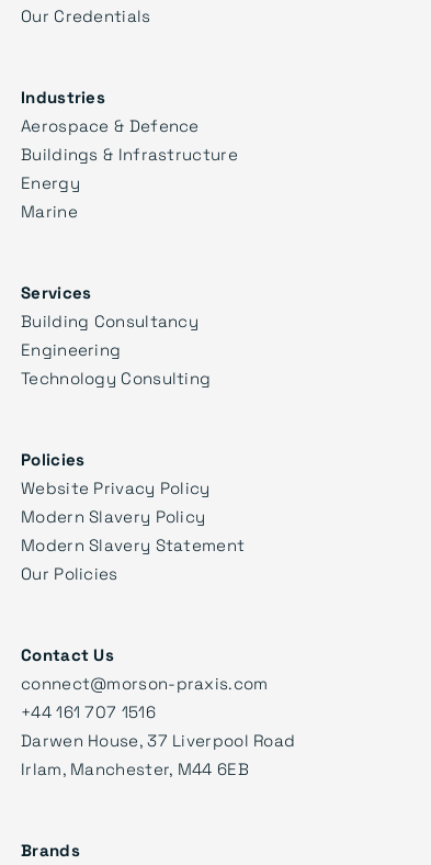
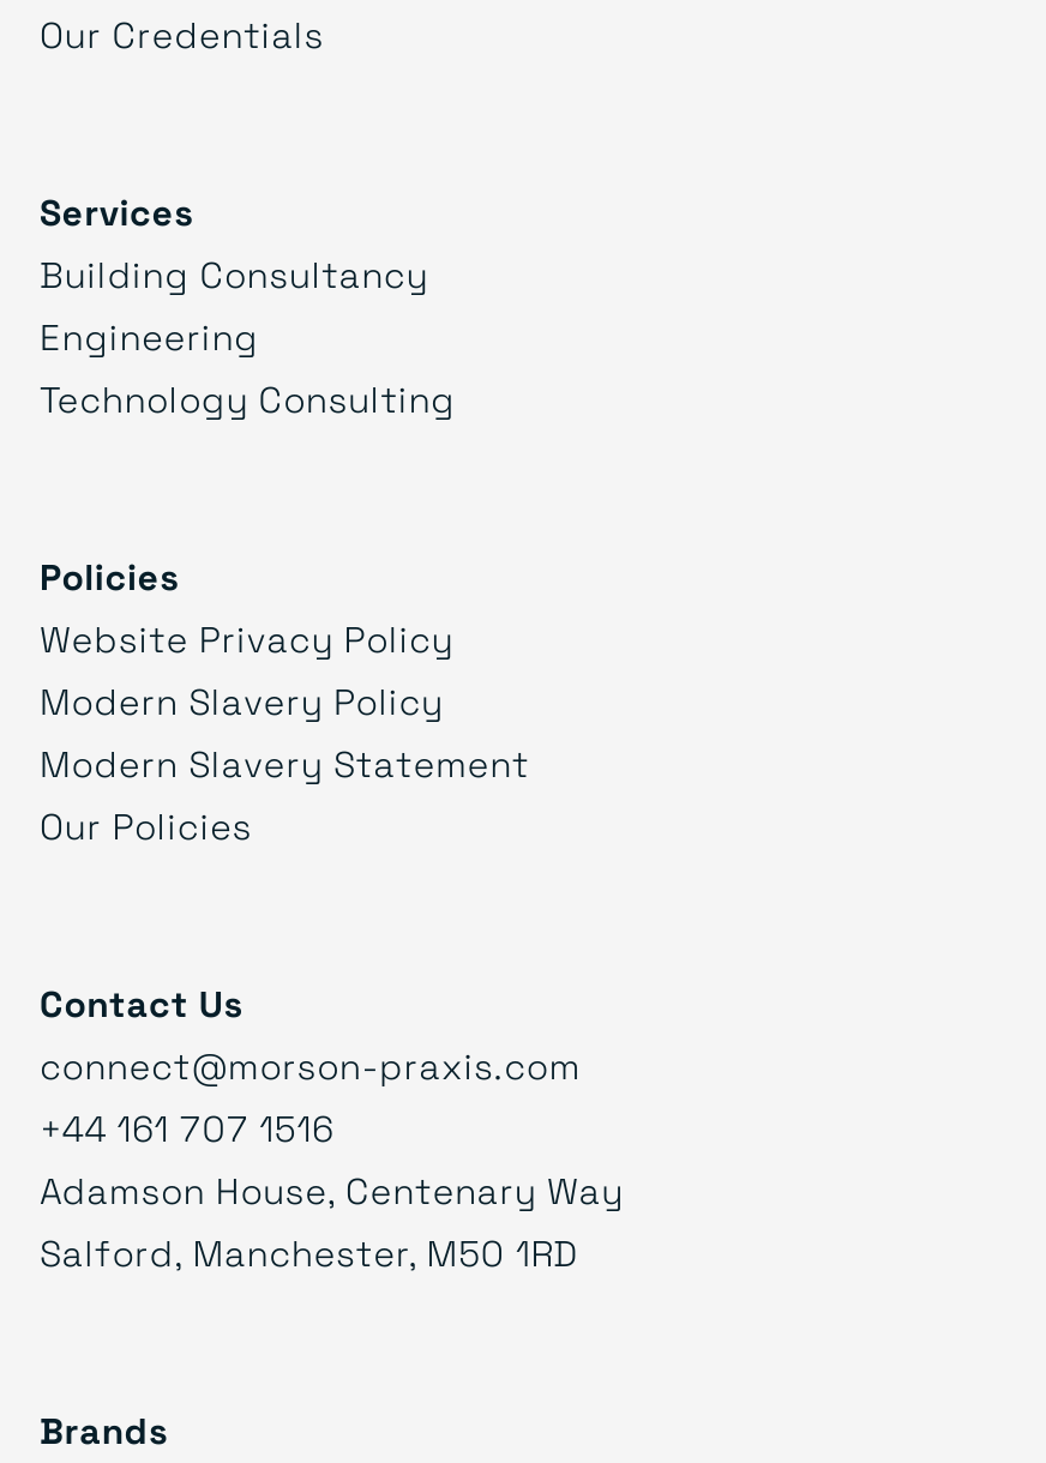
- Industries
- Aerospace & Defence
- Buildings & Infrastructure
- Energy
- Marine

- Darwen House, 37 Liverpool Road
- Irlam, Manchester, M44 6EB
+ Adamson House, Centenary Way
+ Salford, Manchester, M50 1RD
